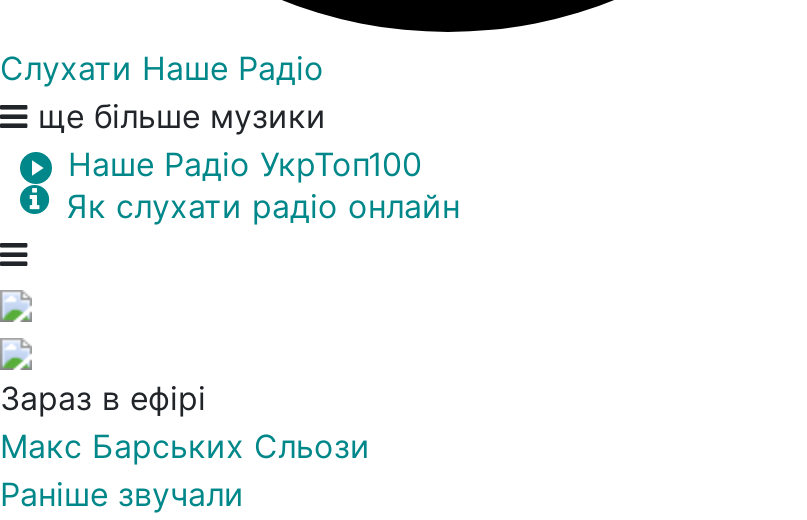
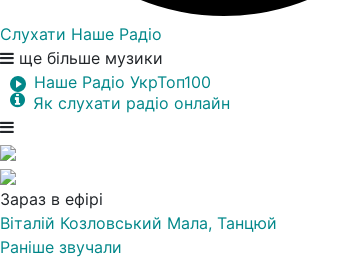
- Макс Барських Сльози
+ Віталій Козловський Мала, Танцюй
